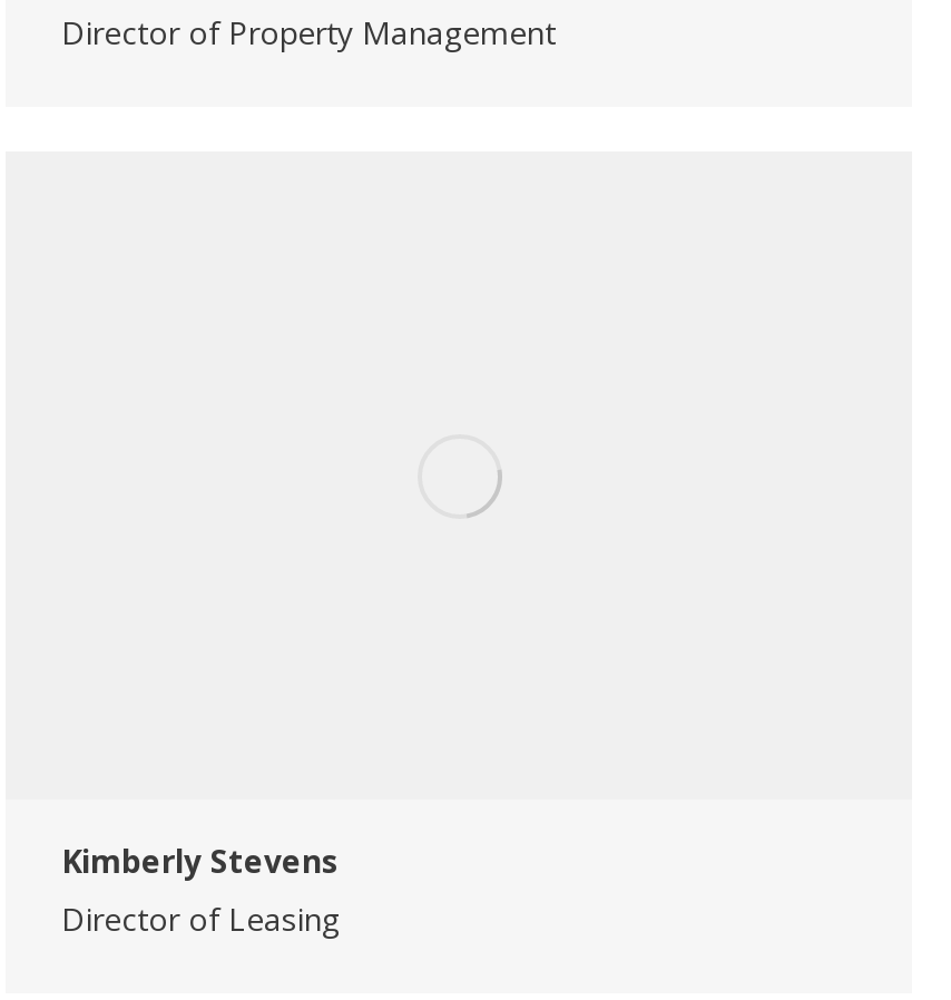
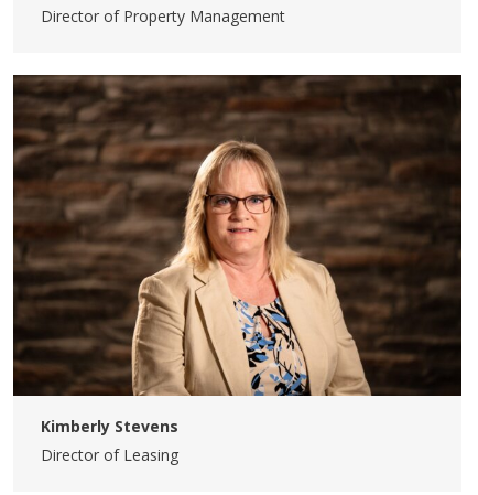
+ [image]
